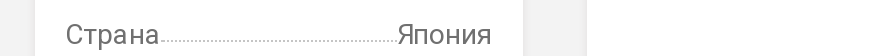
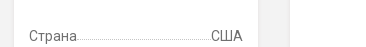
- Япония
+ США
